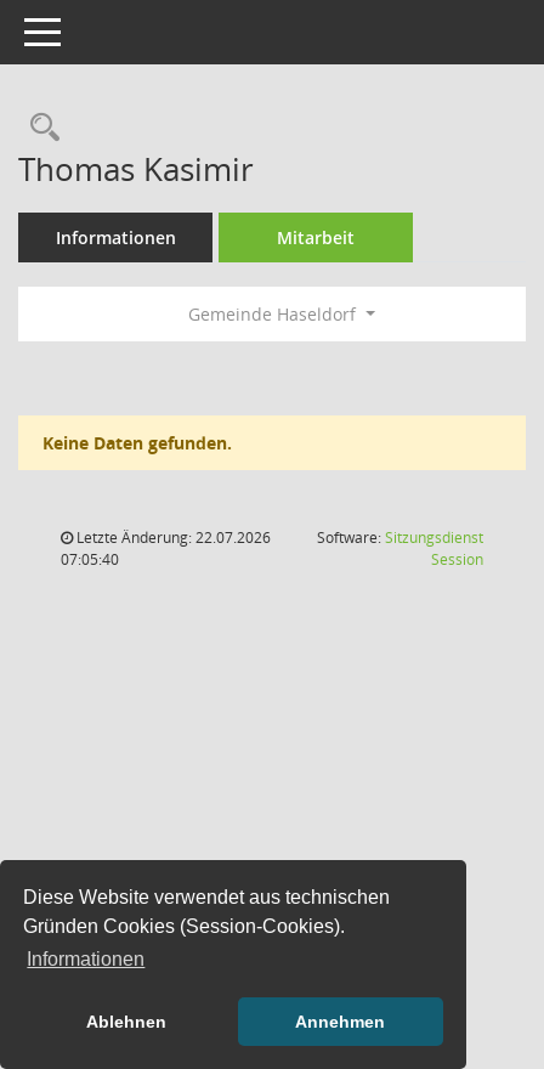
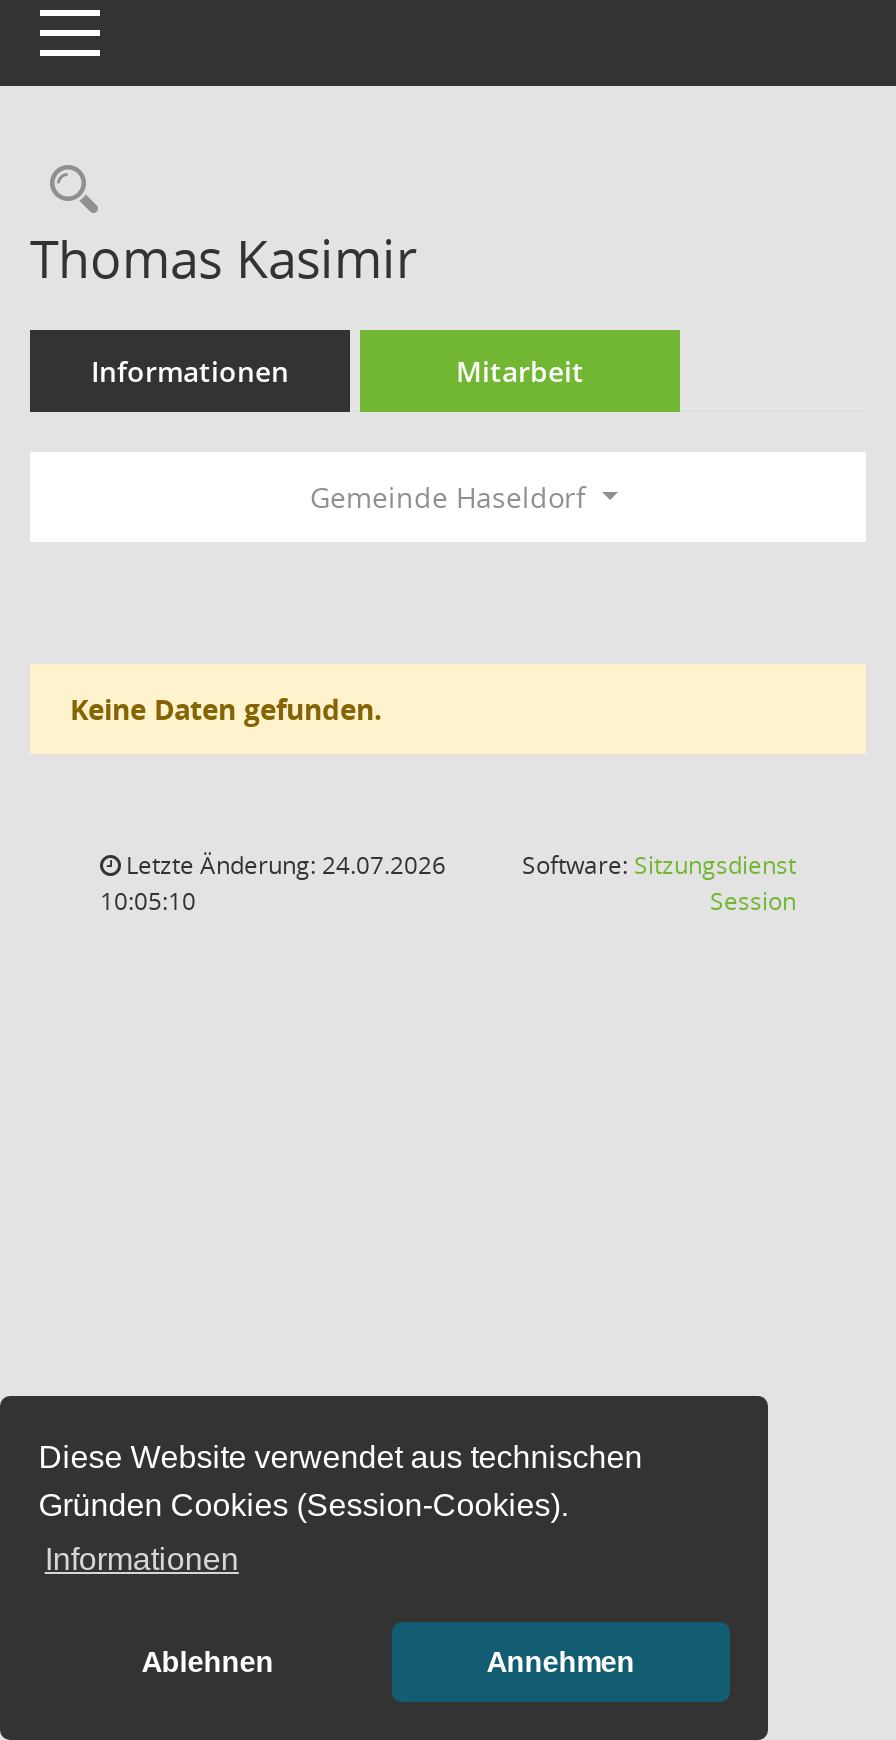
- Letzte Änderung: 22.07.2026
+ Letzte Änderung: 24.07.2026

- 07:05:40
+ 10:05:10
